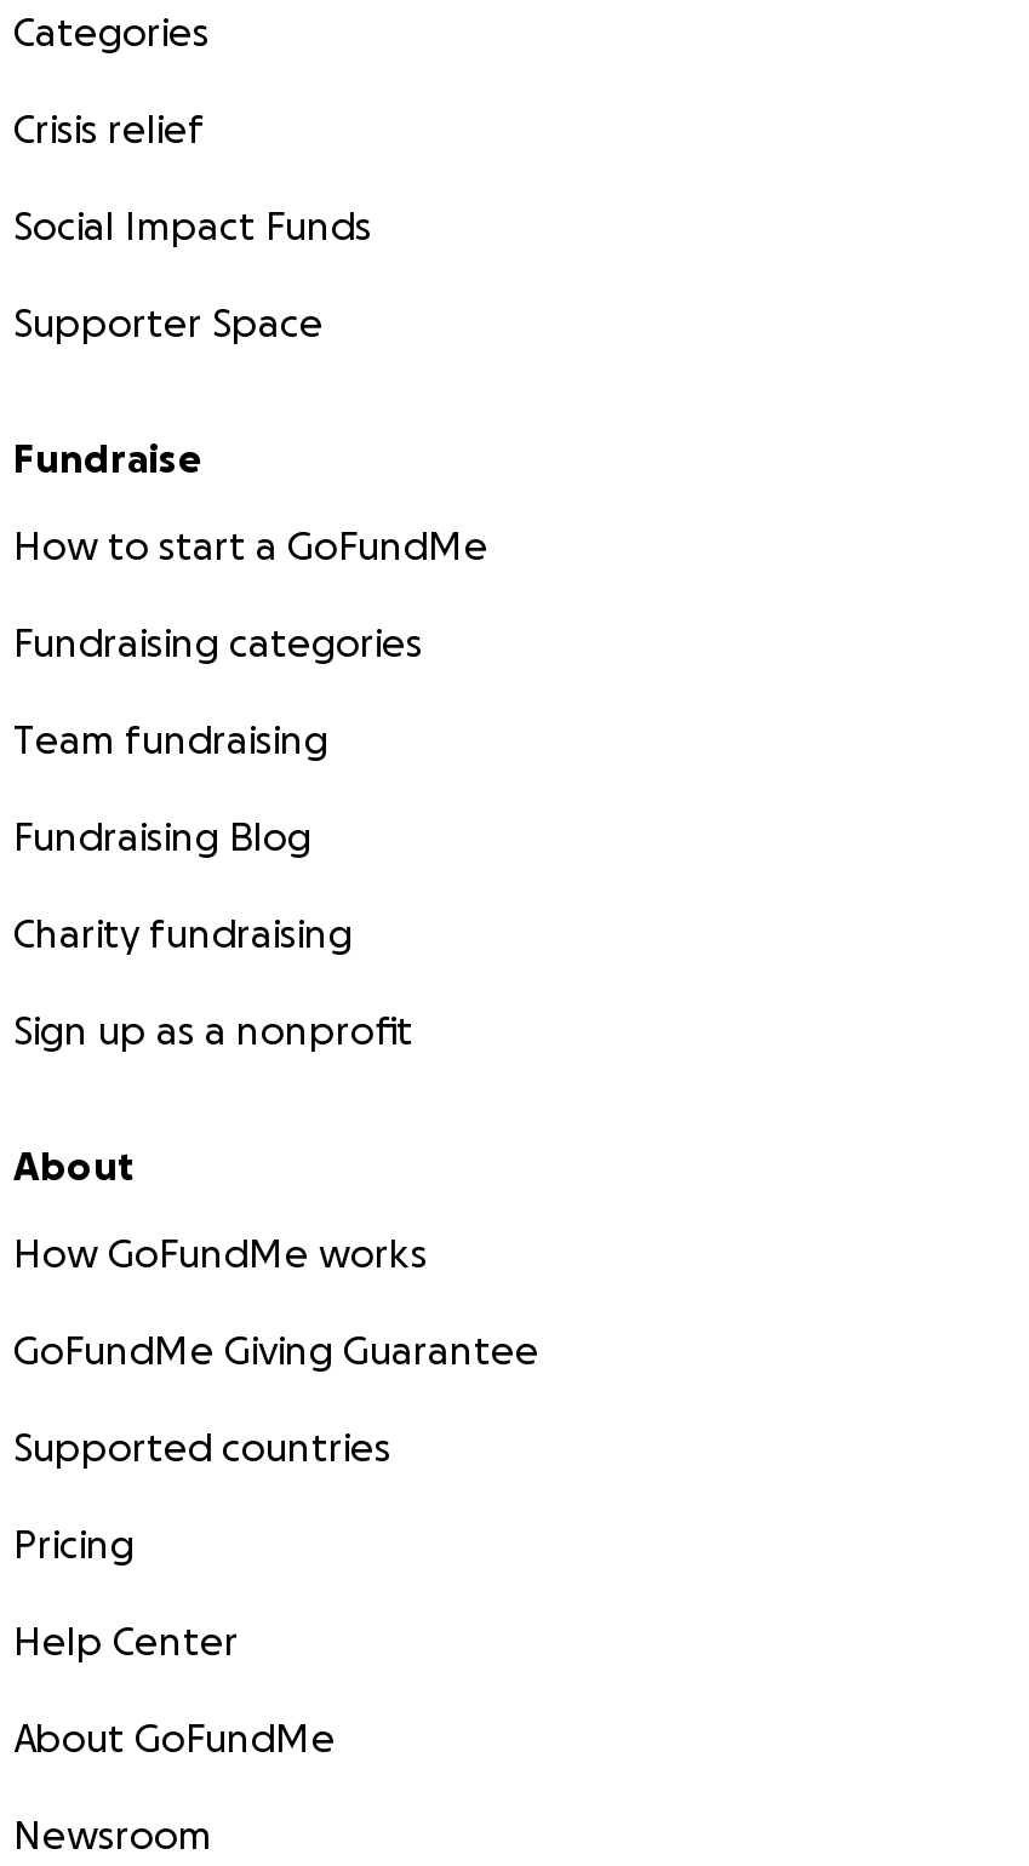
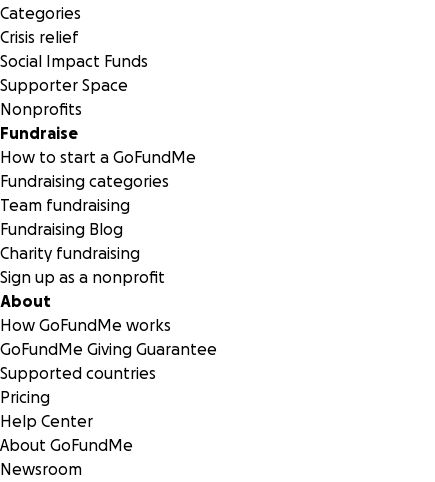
+ Nonprofits
